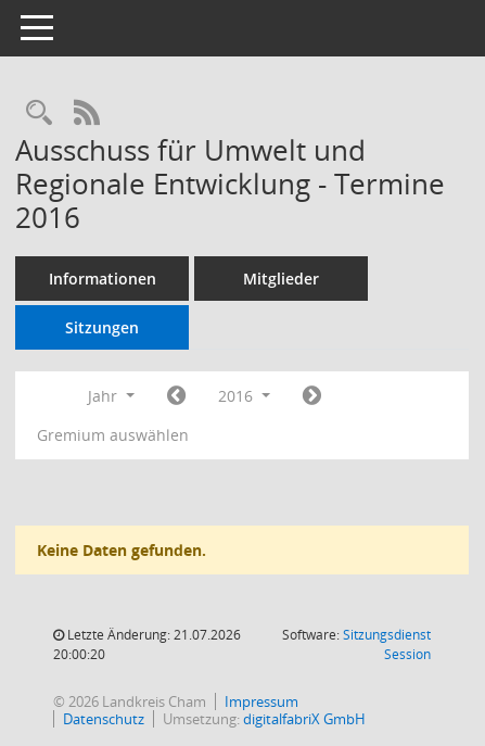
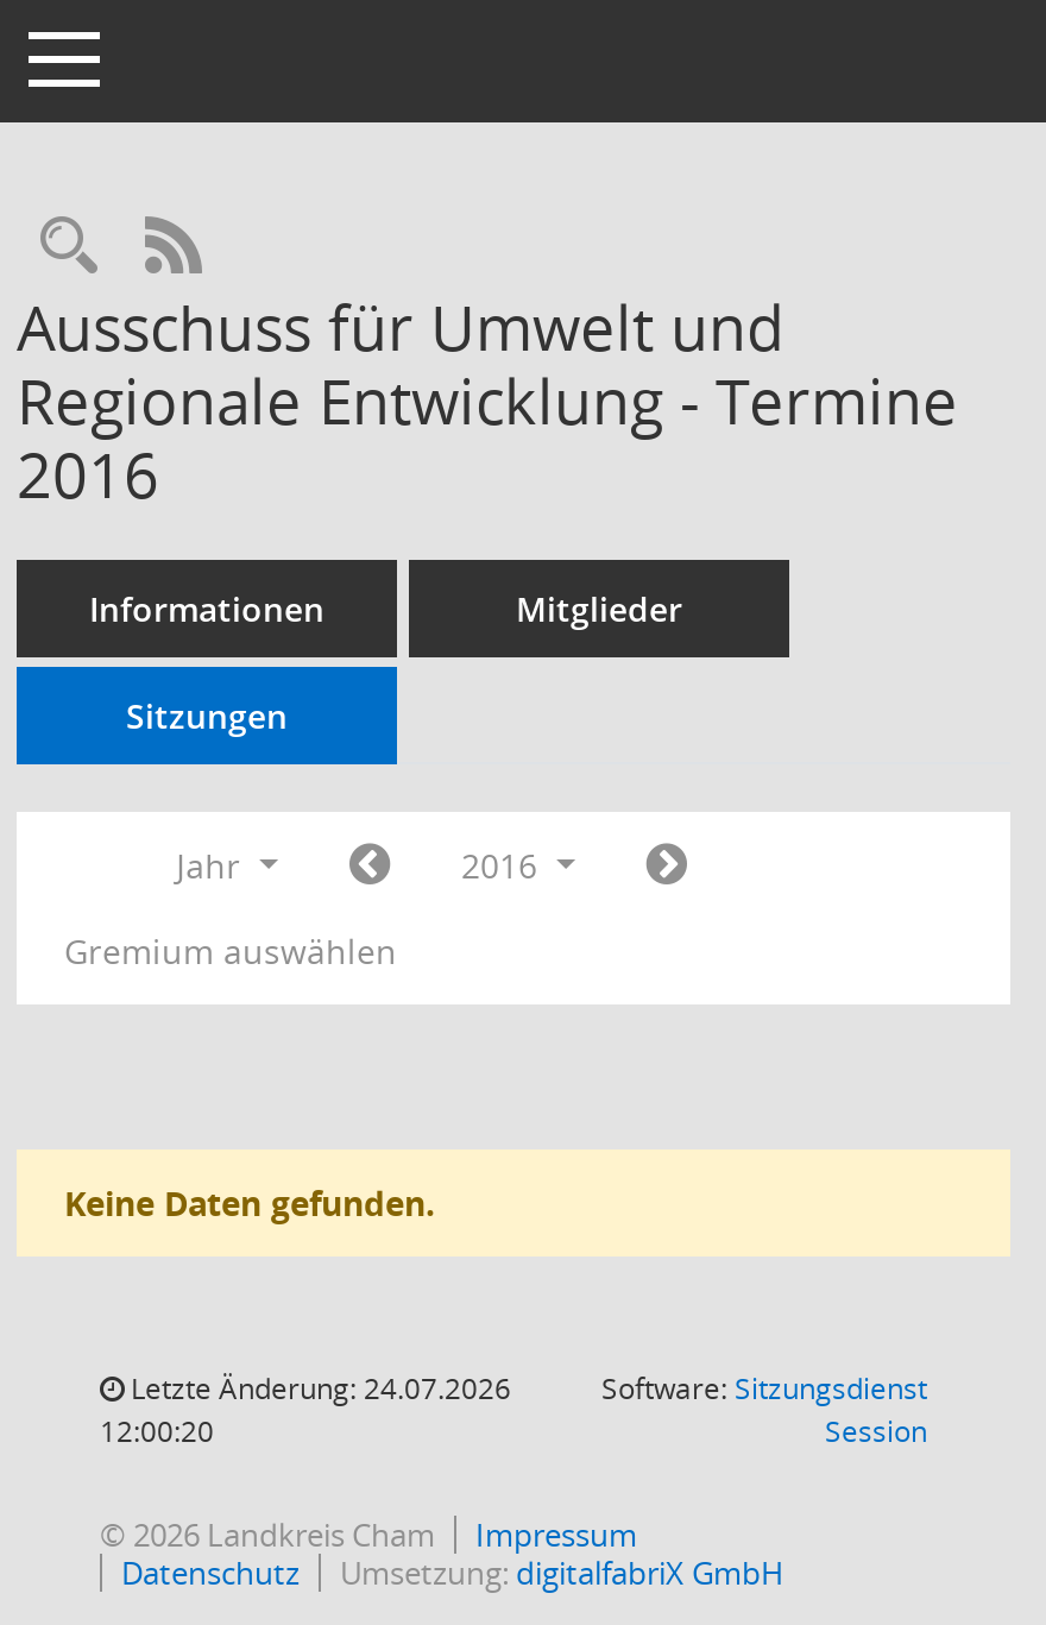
- Letzte Änderung: 21.07.2026
+ Letzte Änderung: 24.07.2026

- 20:00:20
+ 12:00:20
